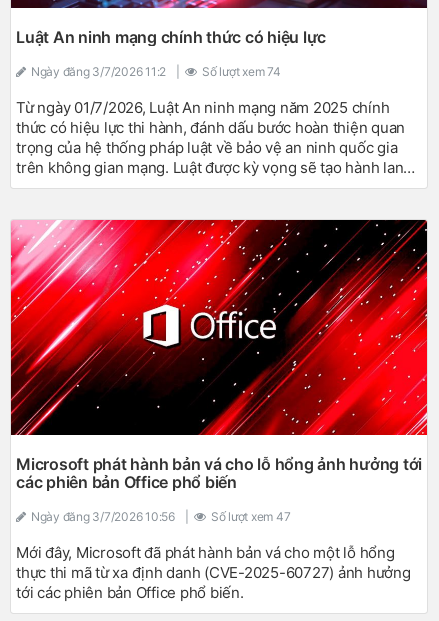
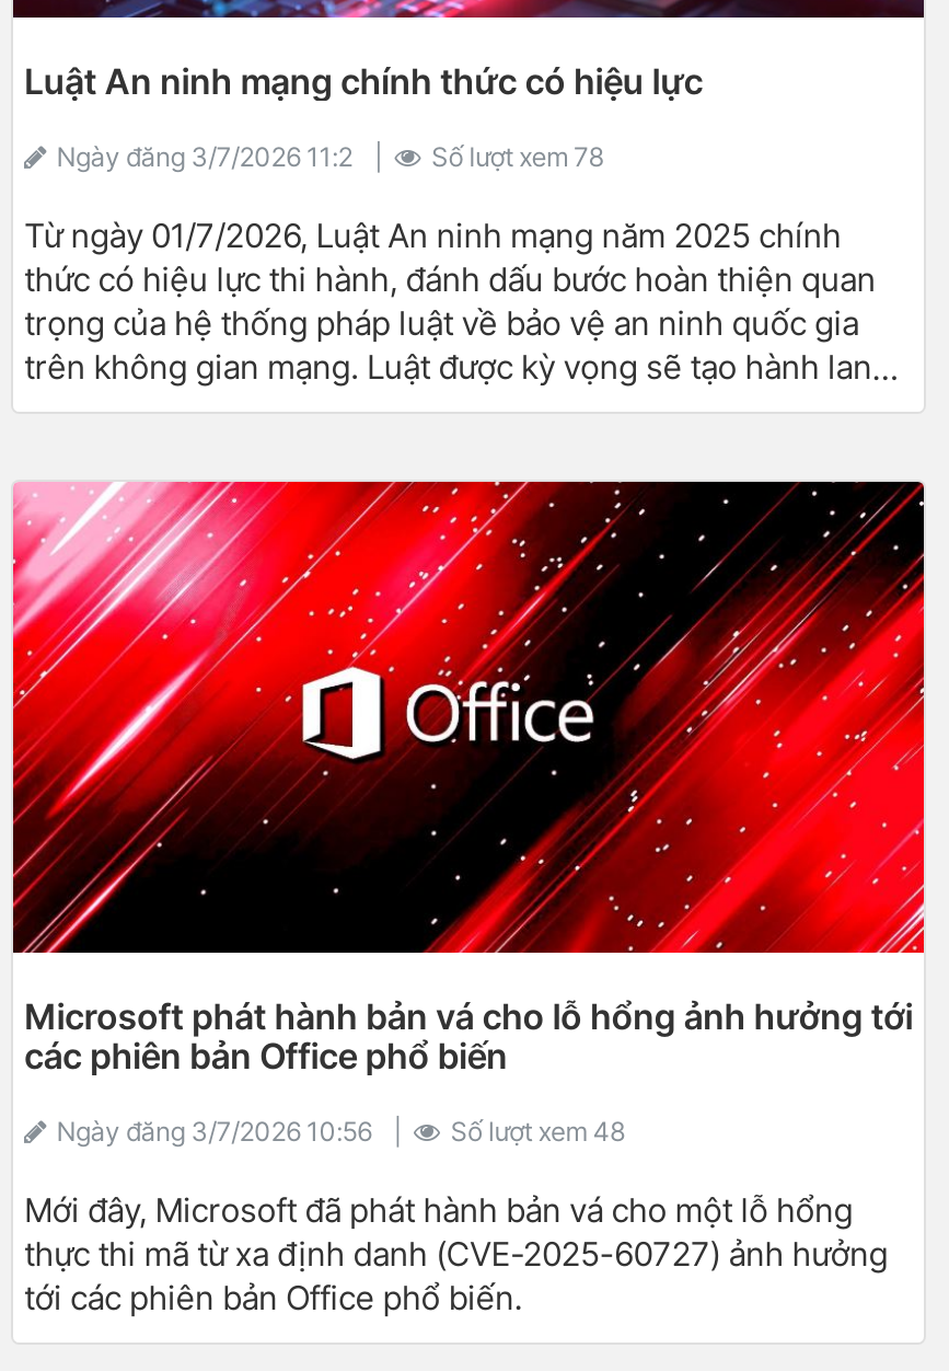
- Số lượt xem 74
+ Số lượt xem 78

- Số lượt xem 47
+ Số lượt xem 48
